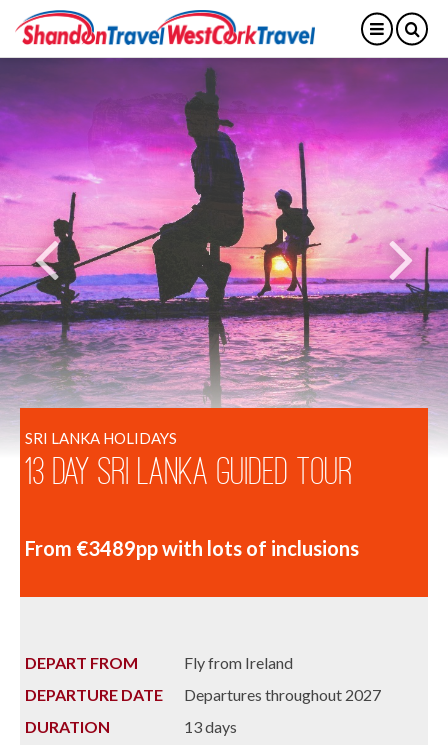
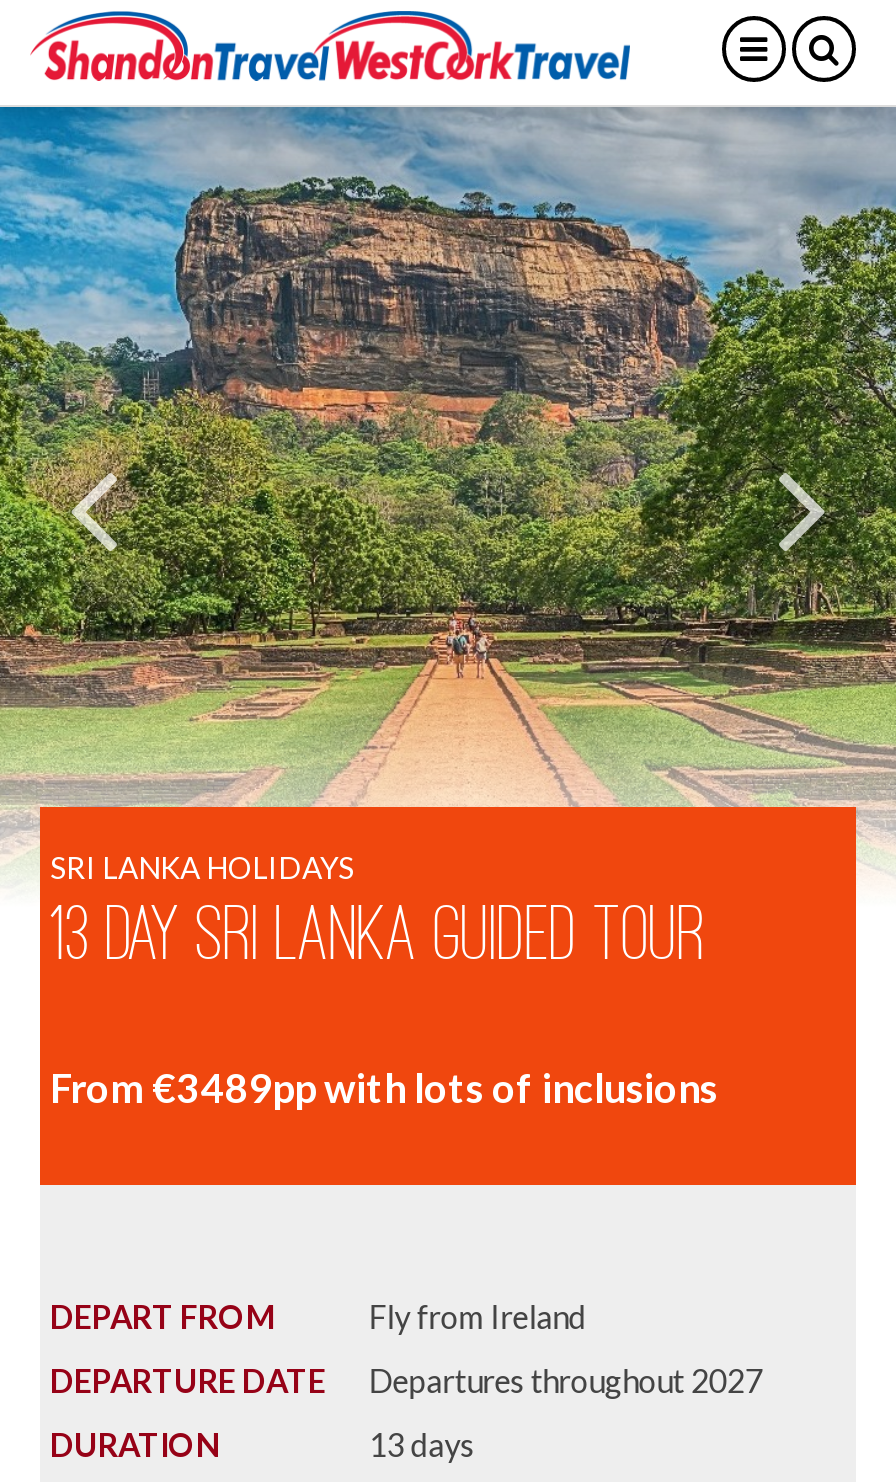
- [image]
+ [image]
